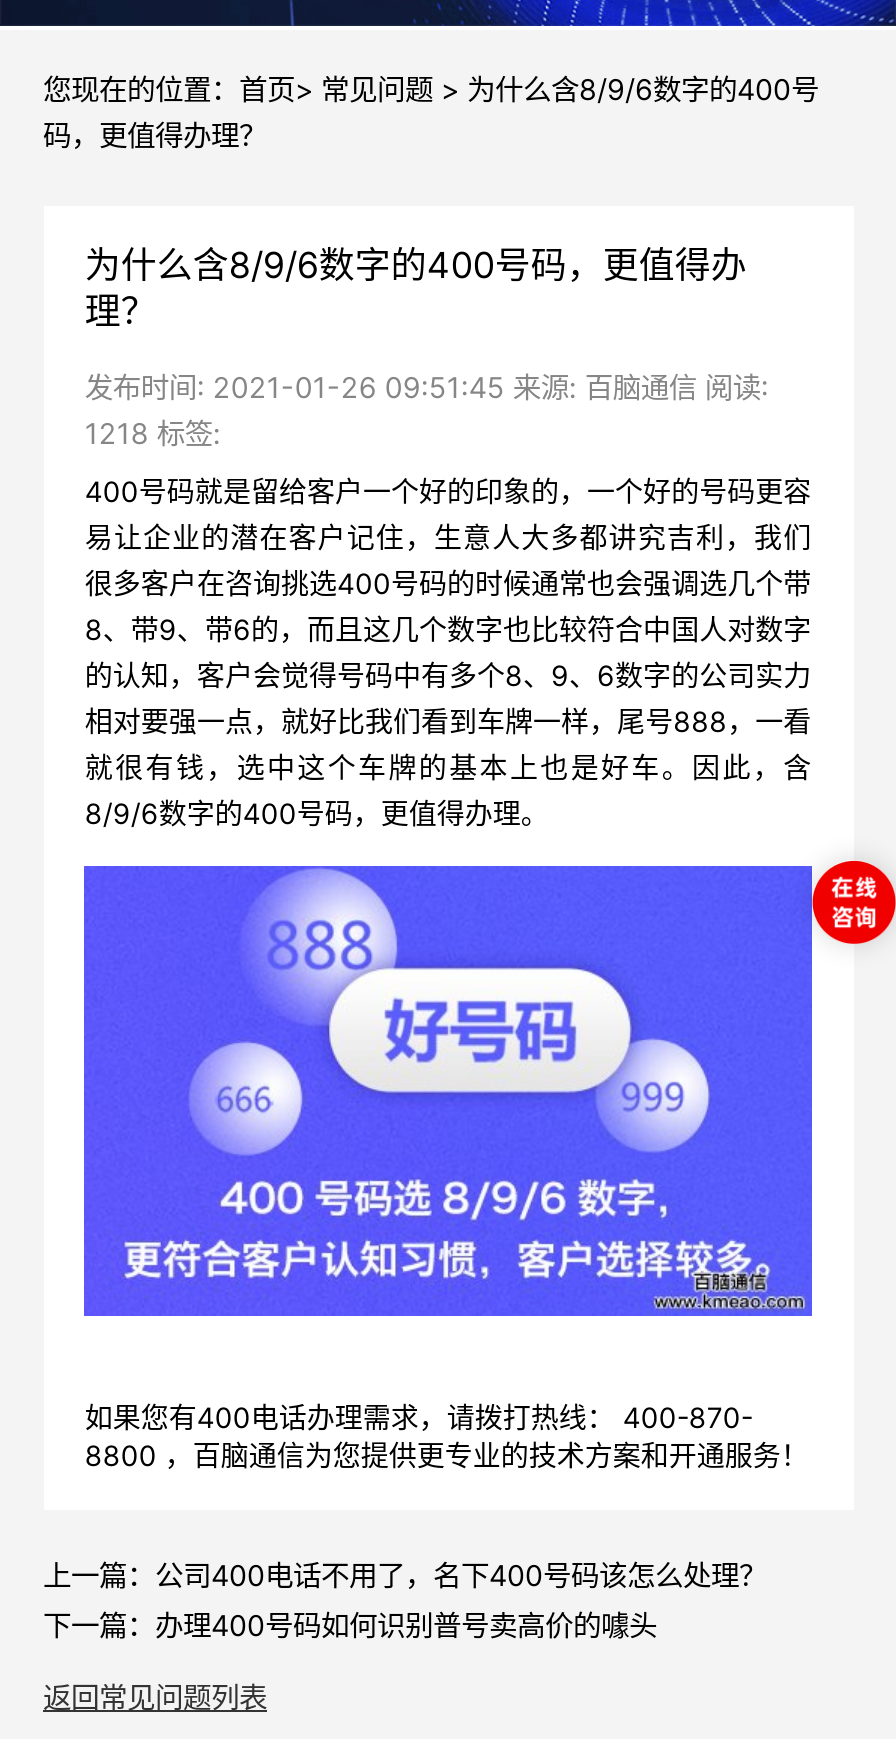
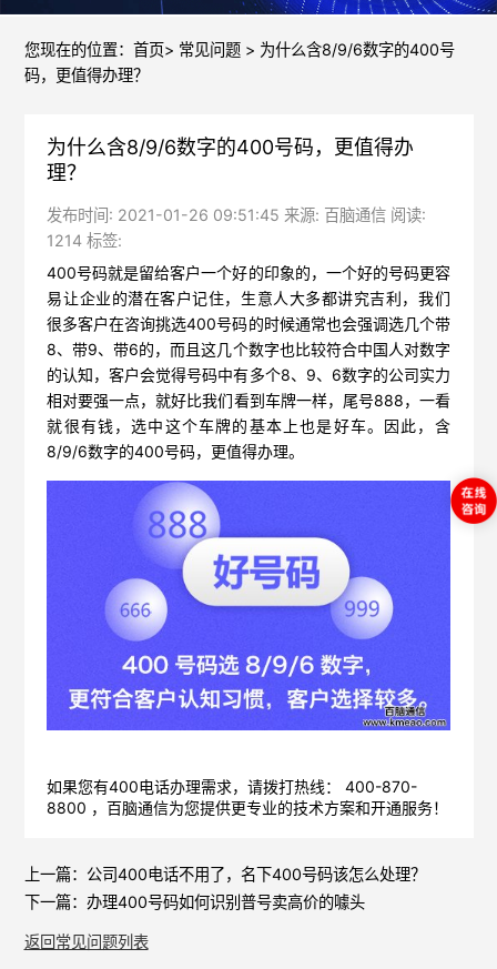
- 1218 标签:
+ 1214 标签:
